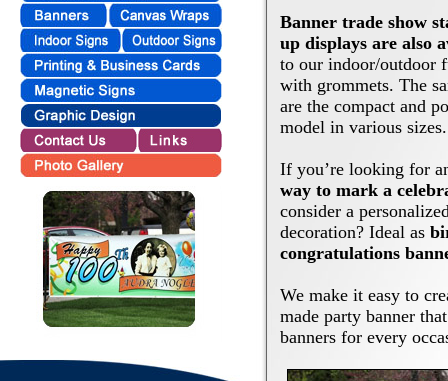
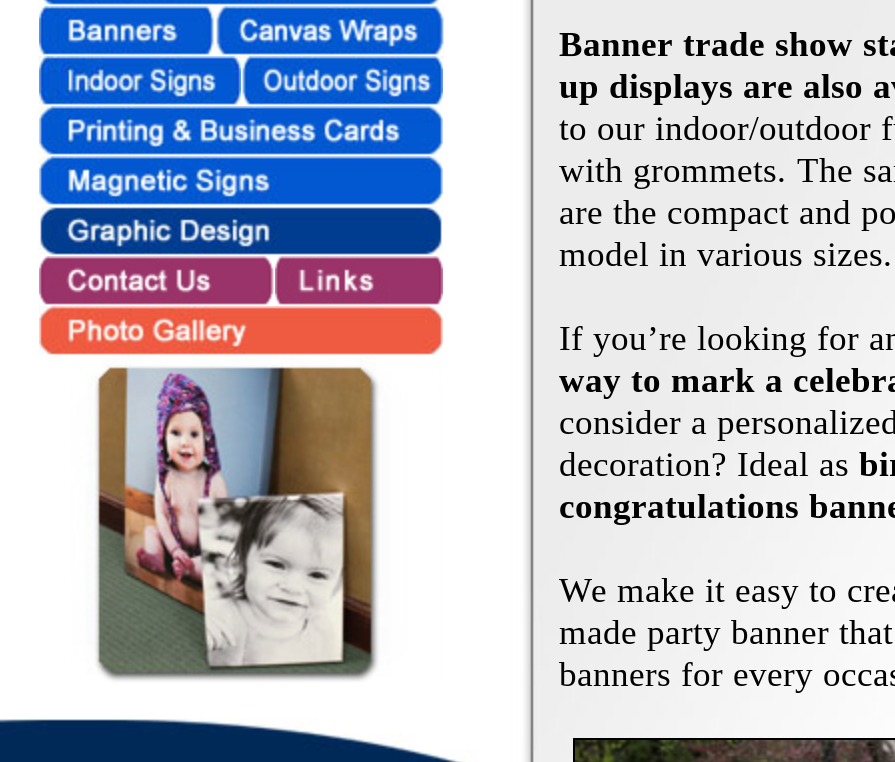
- [image]
+ [image]
